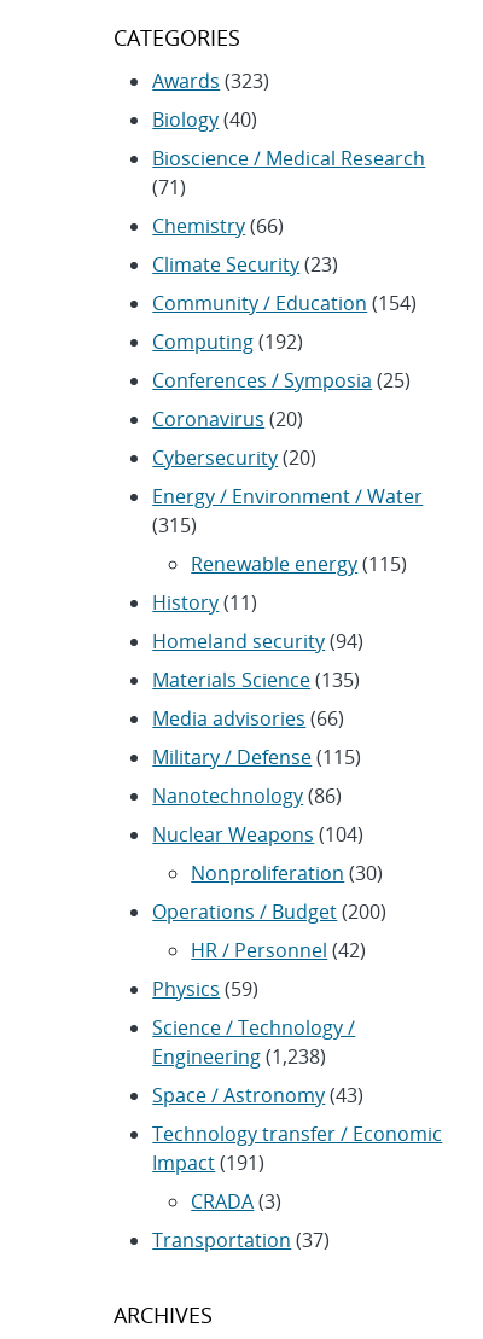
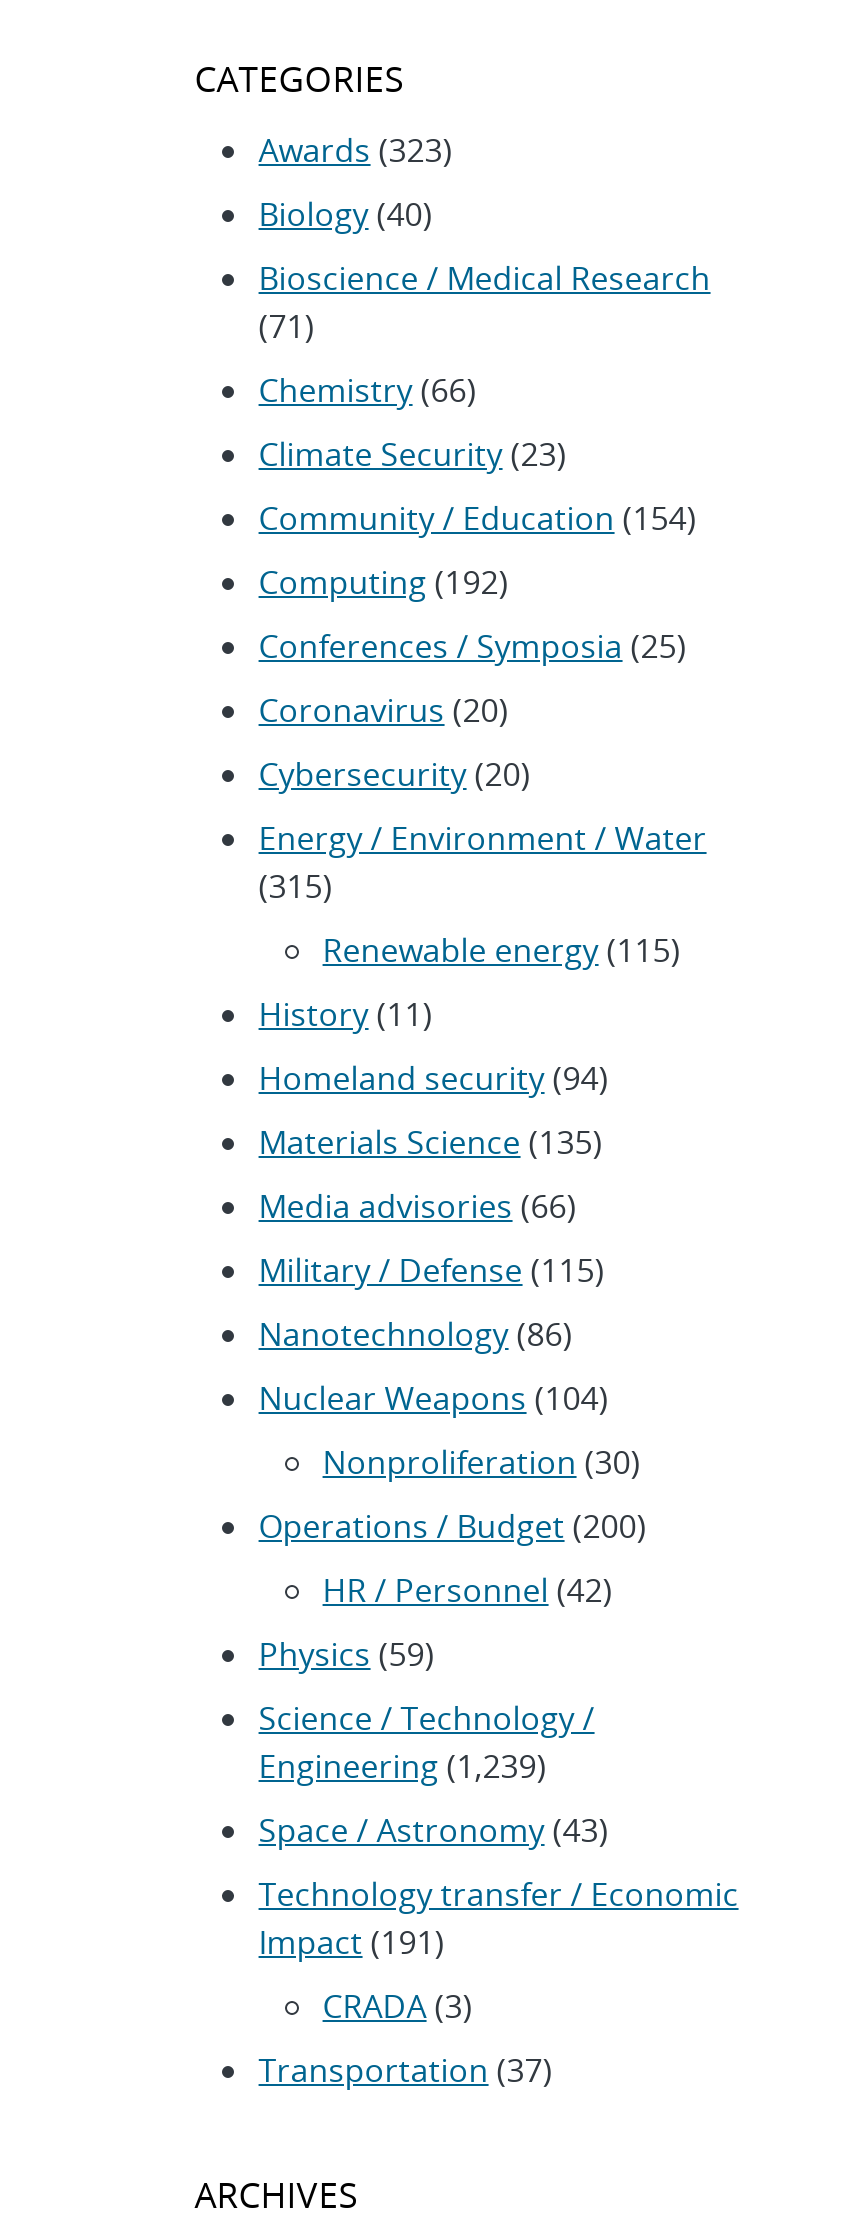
- Engineering (1,238)
+ Engineering (1,239)
